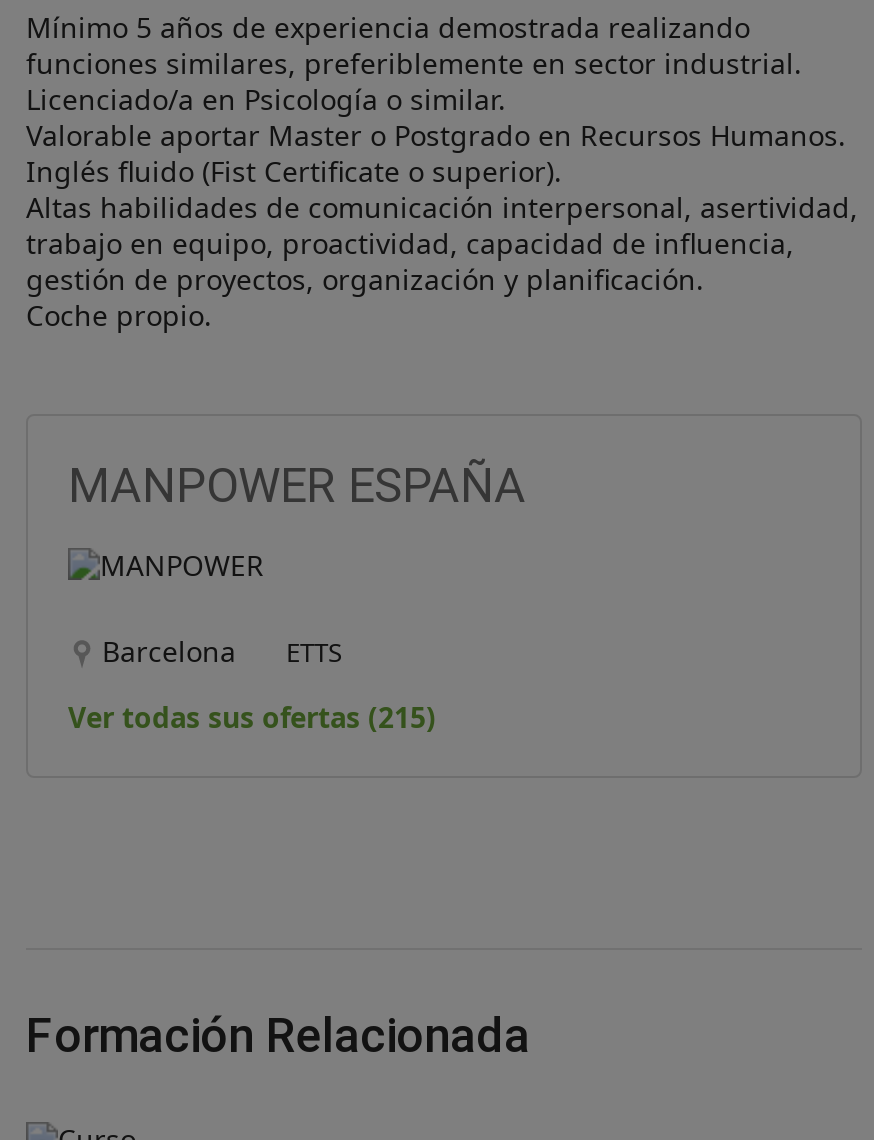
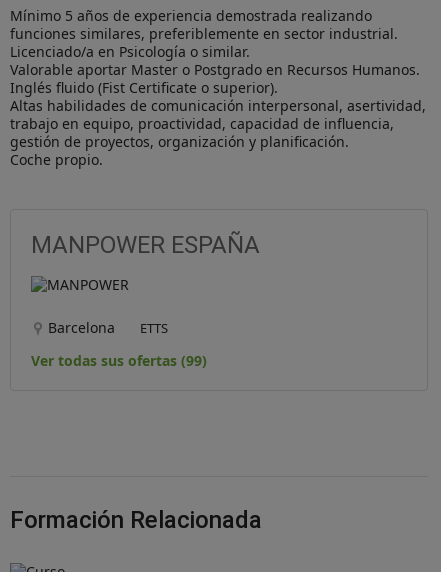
- Ver todas sus ofertas (215)
+ Ver todas sus ofertas (99)
